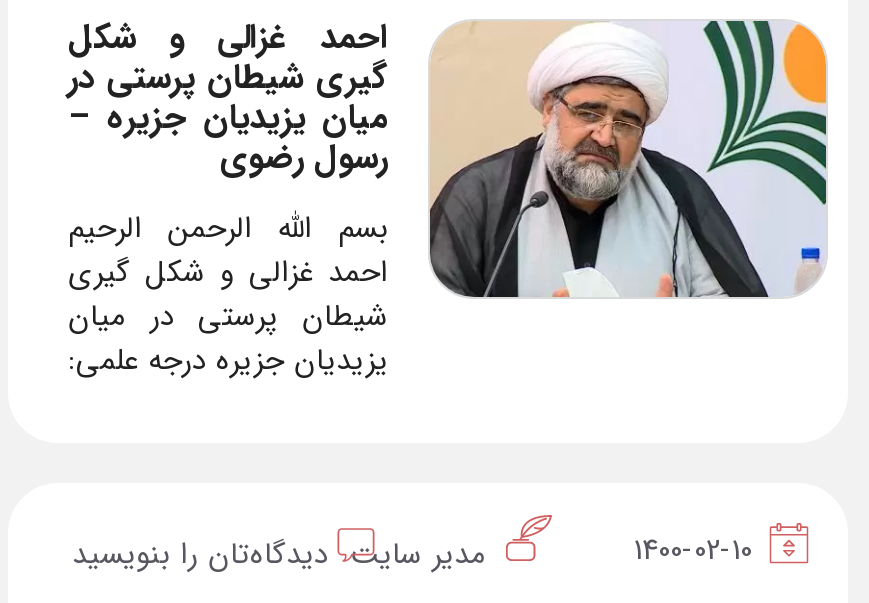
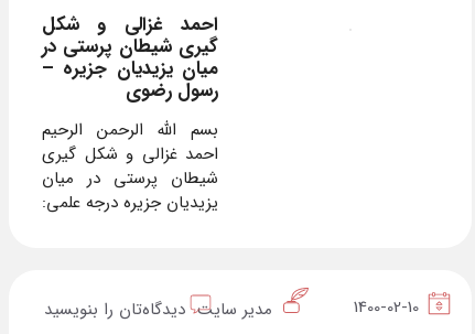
- [image]
